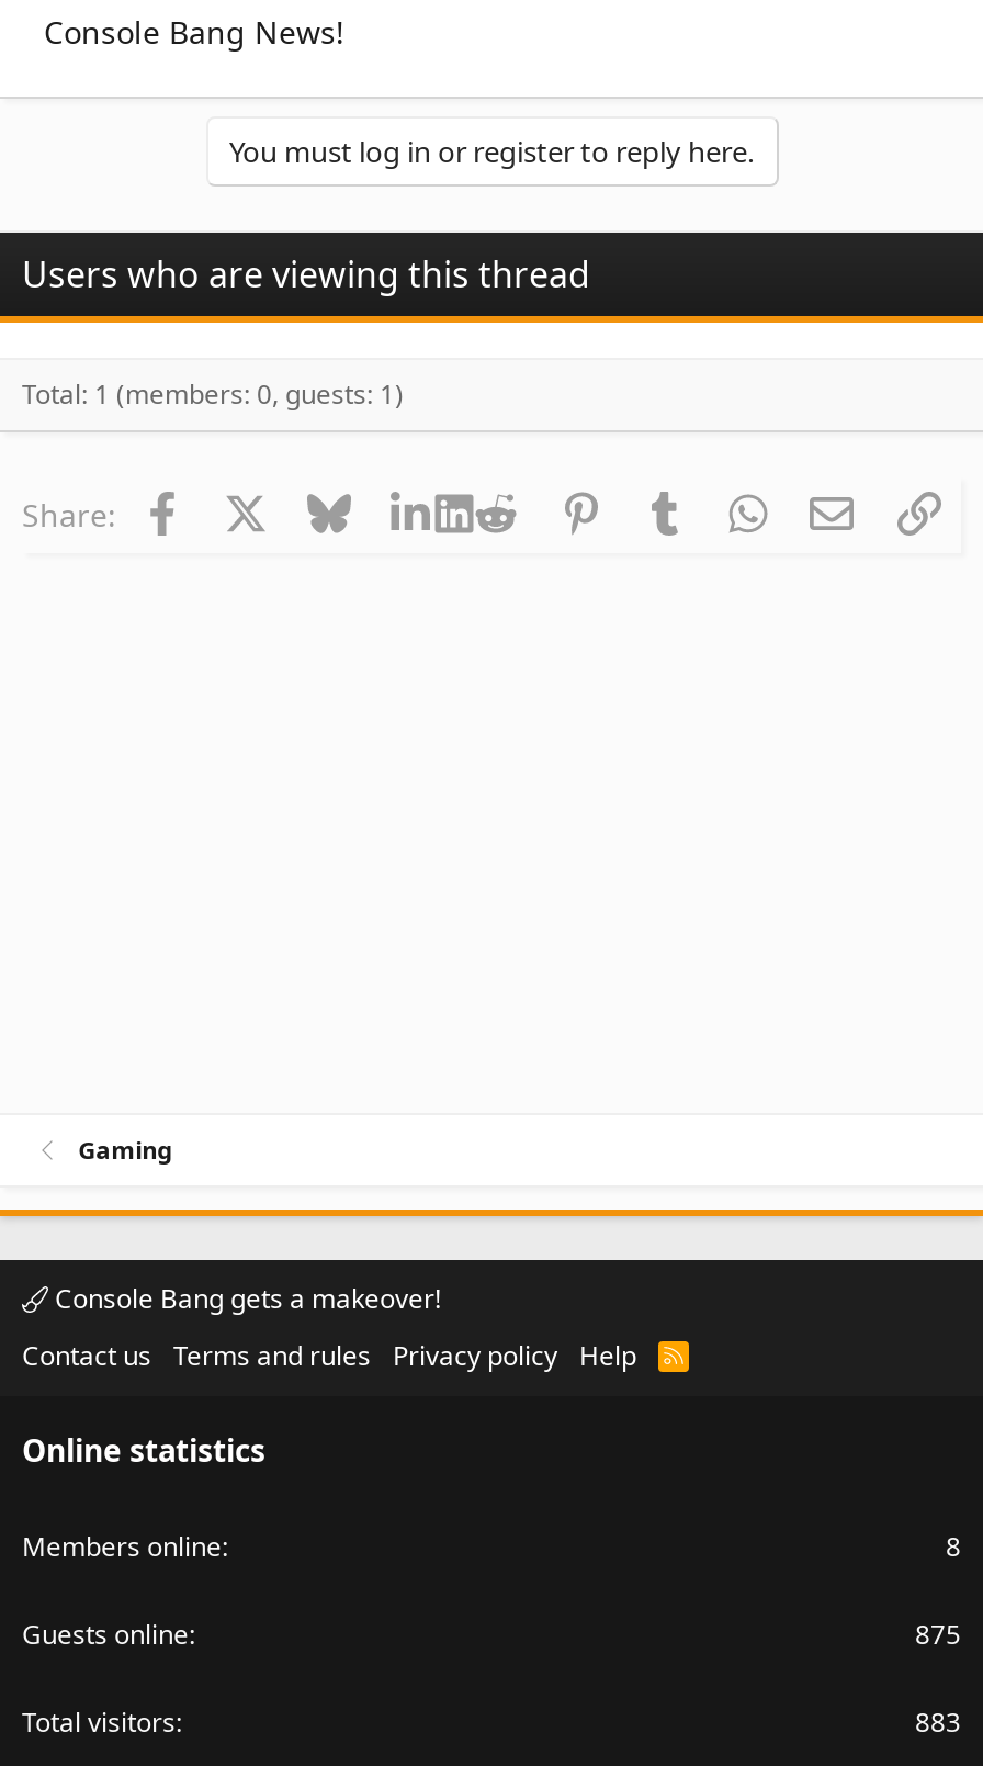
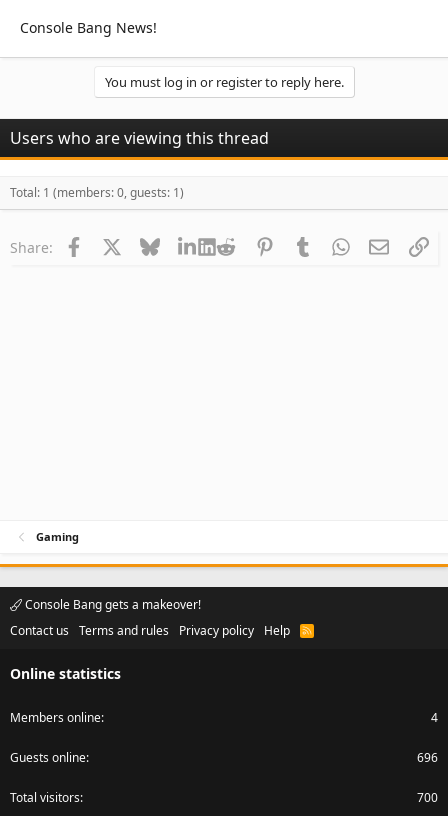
- 8
+ 4

- 875
+ 696

- 883
+ 700
